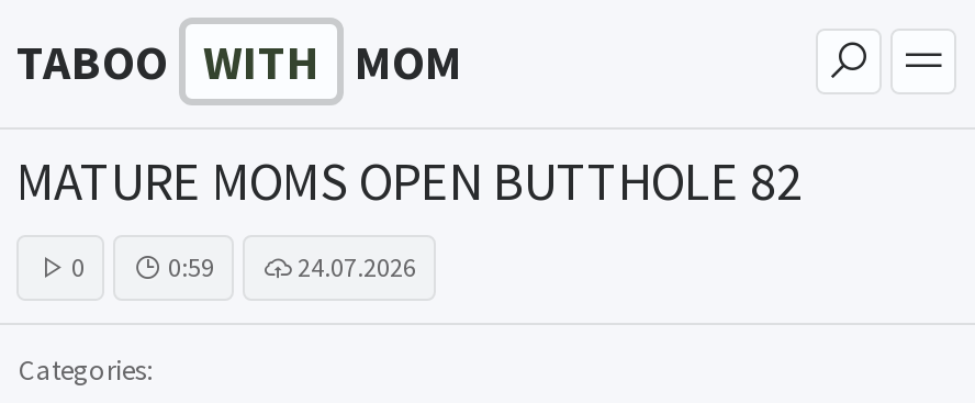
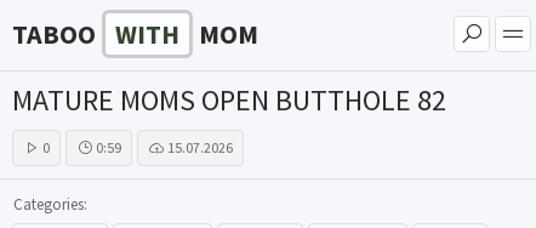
- 24.07.2026
+ 15.07.2026
